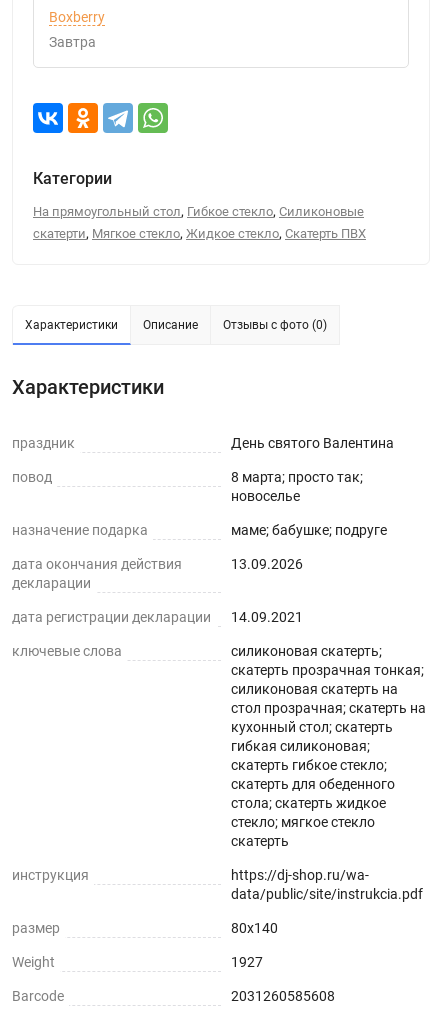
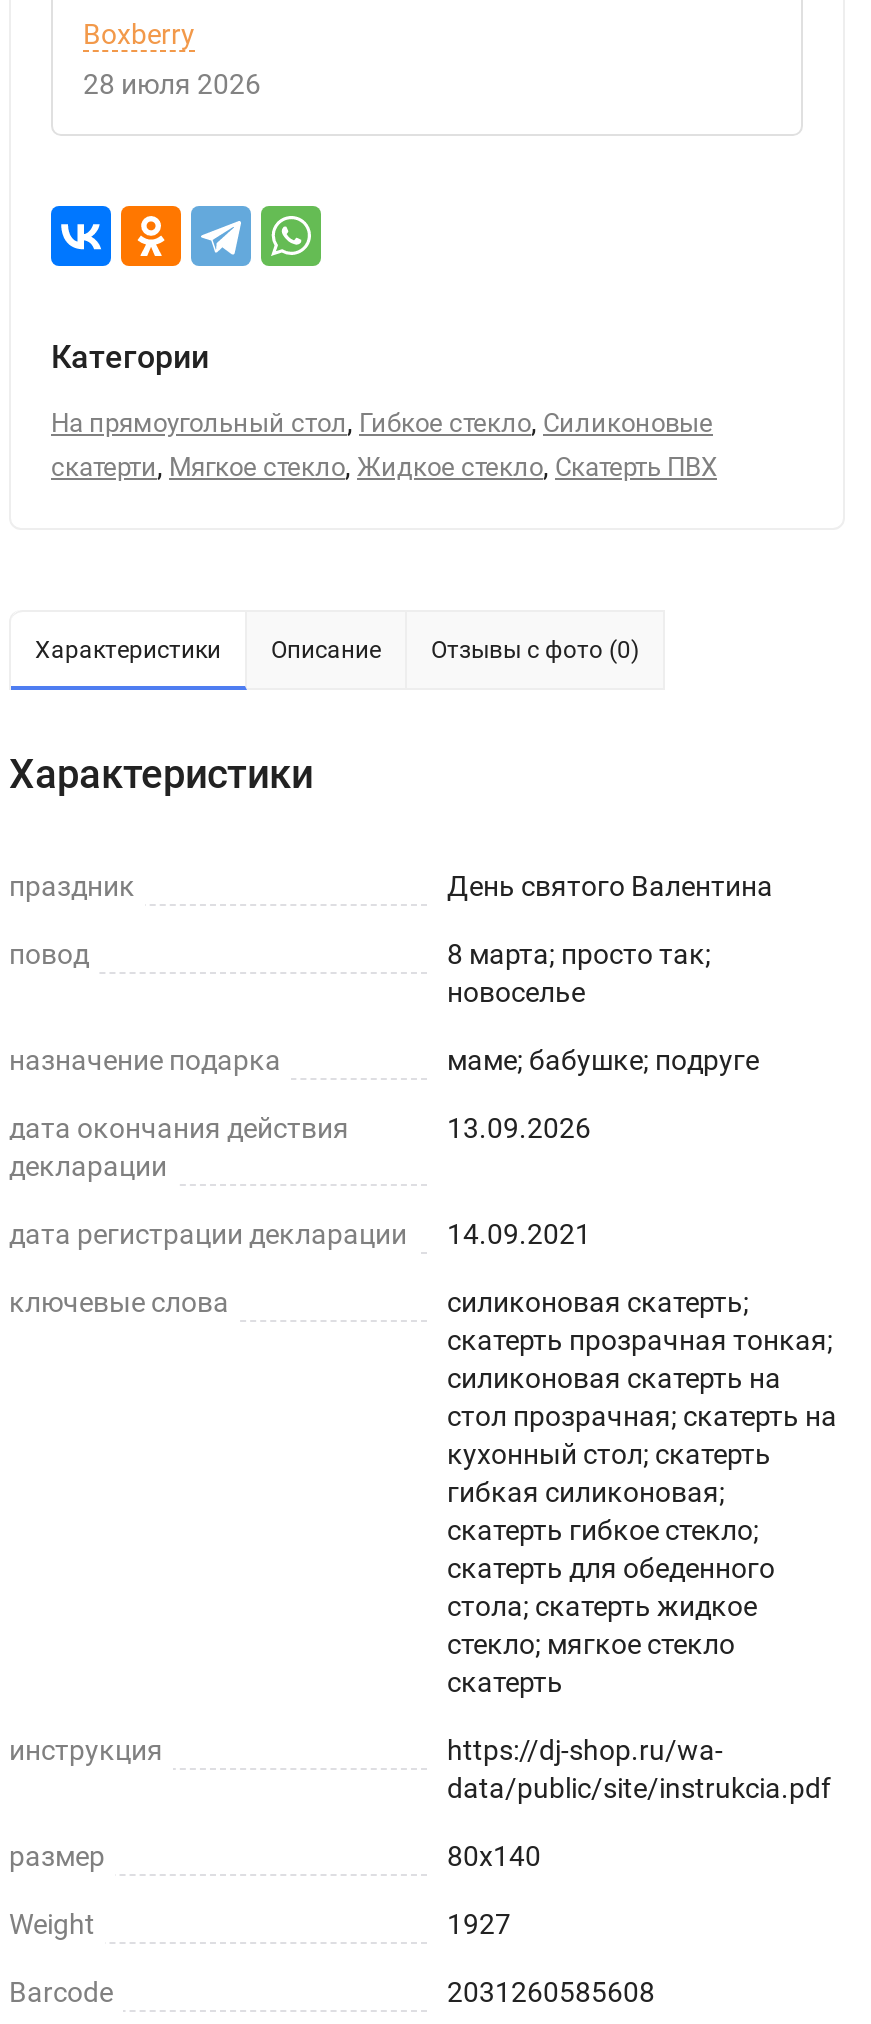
- Завтра
+ 28 июля 2026
